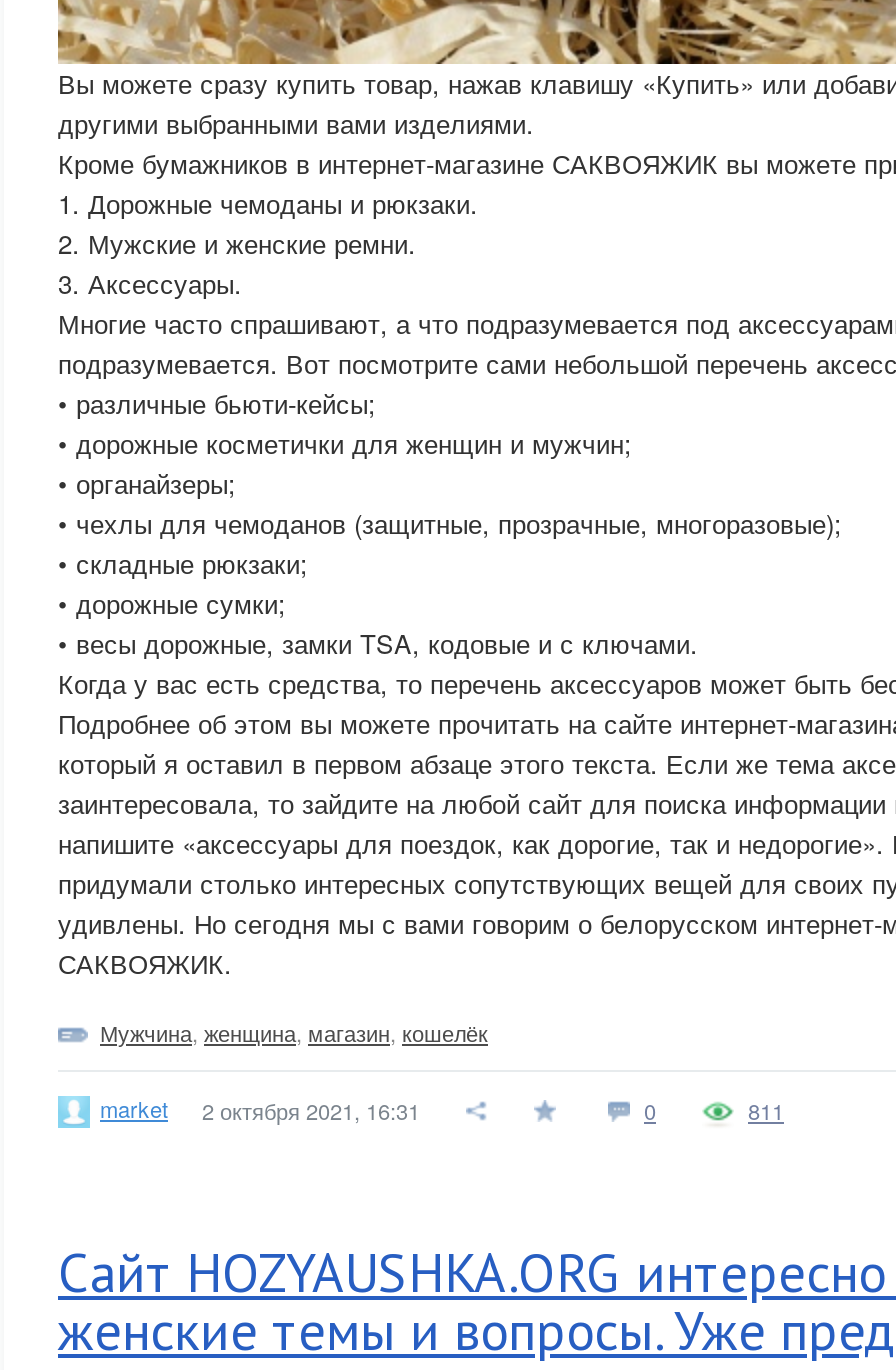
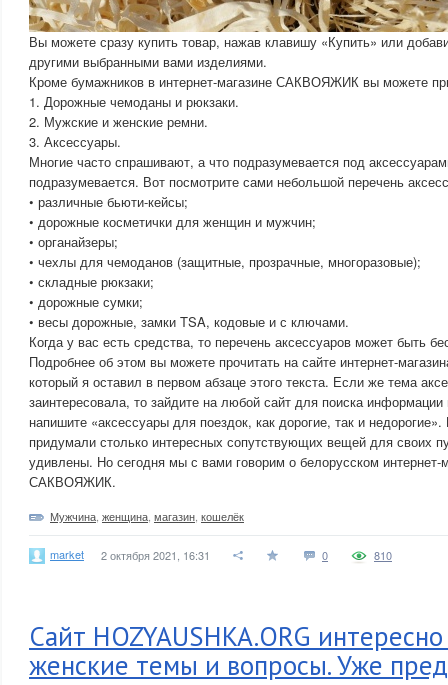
- 811
+ 810
